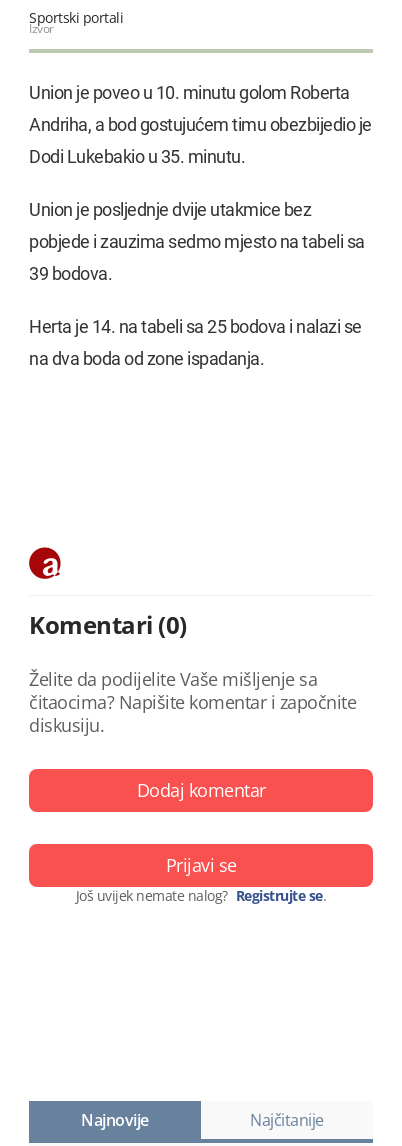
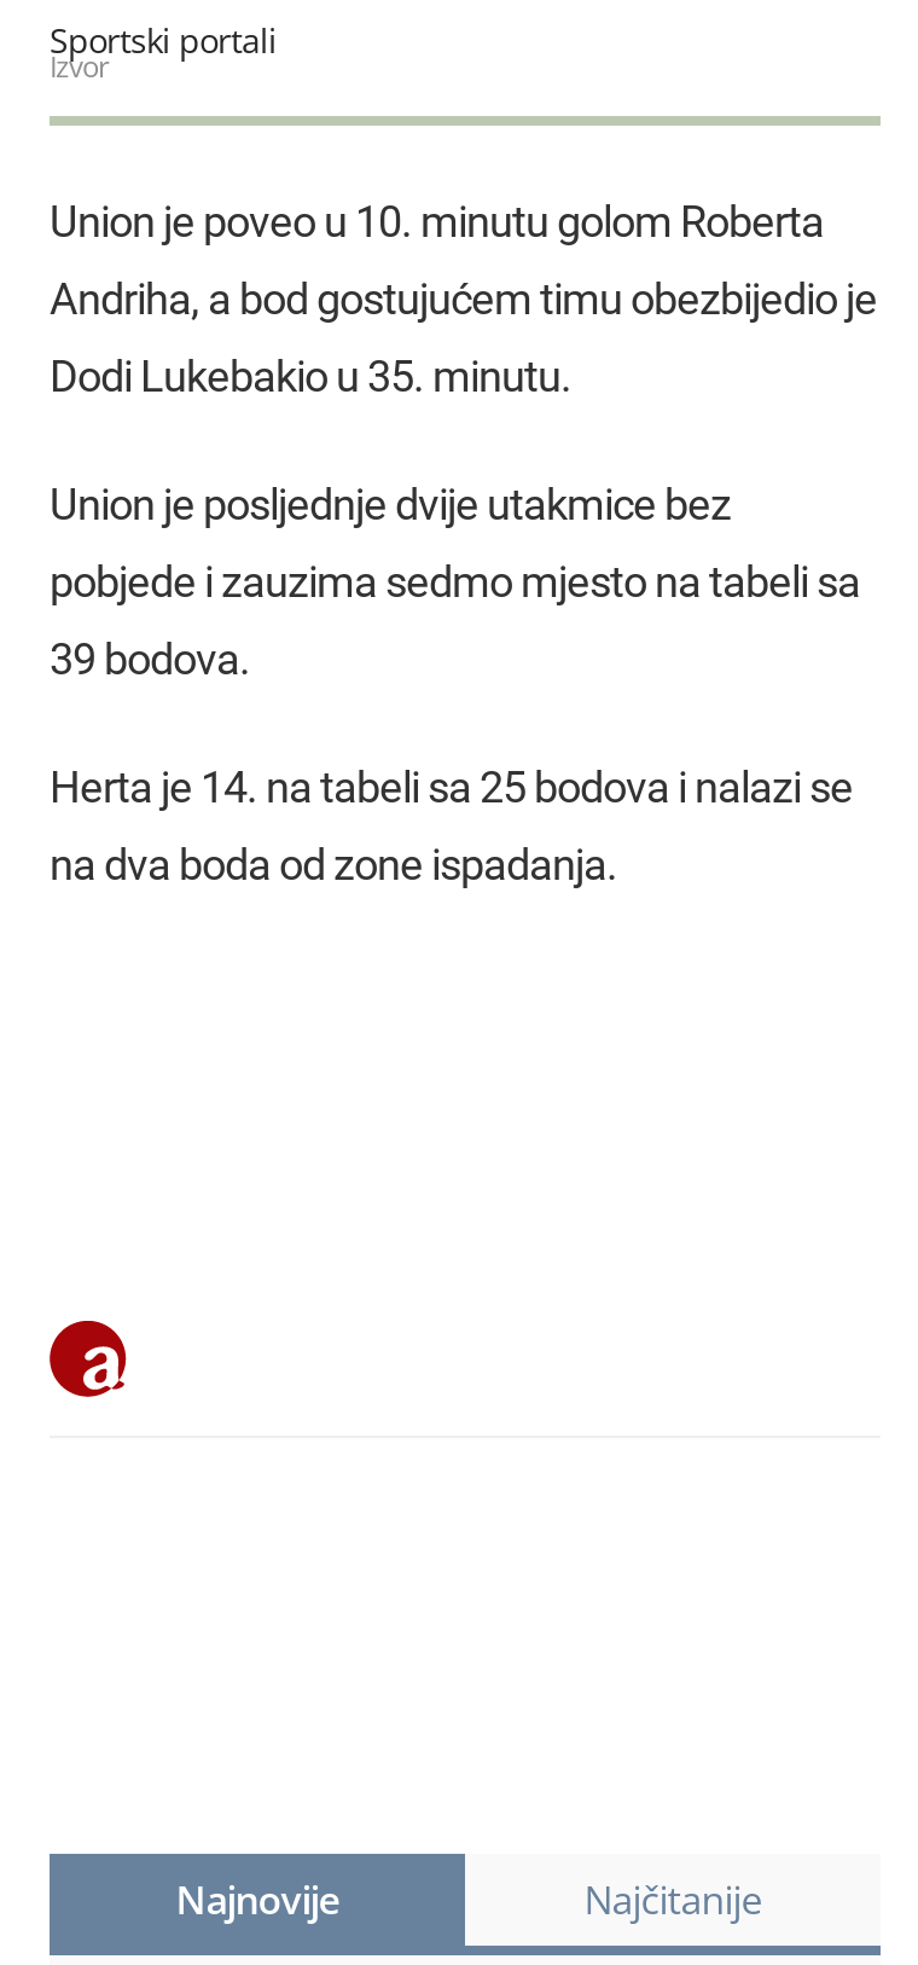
- Komentari (0)
- Želite da podijelite Vaše mišljenje sa
- čitaocima? Napišite komentar i započnite
- diskusiju.
- Dodaj komentar
- Prijavi se
- Još uvijek nemate nalog? Registrujte se.
